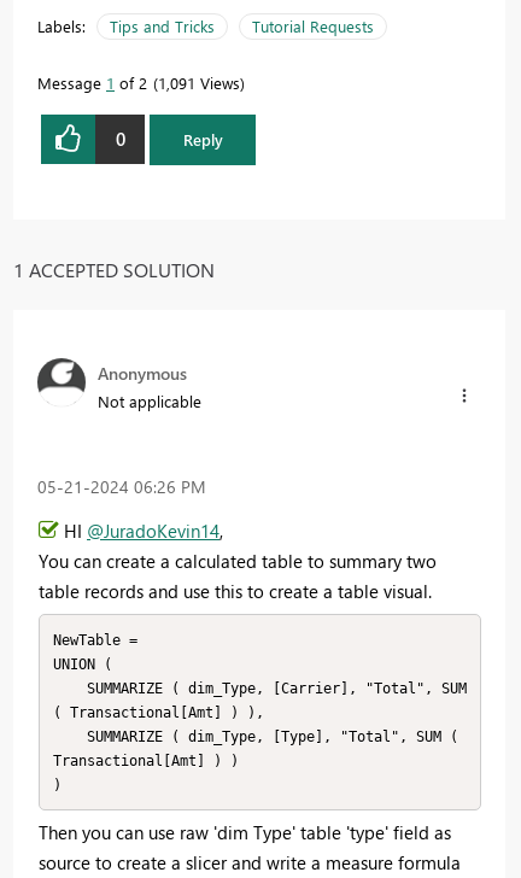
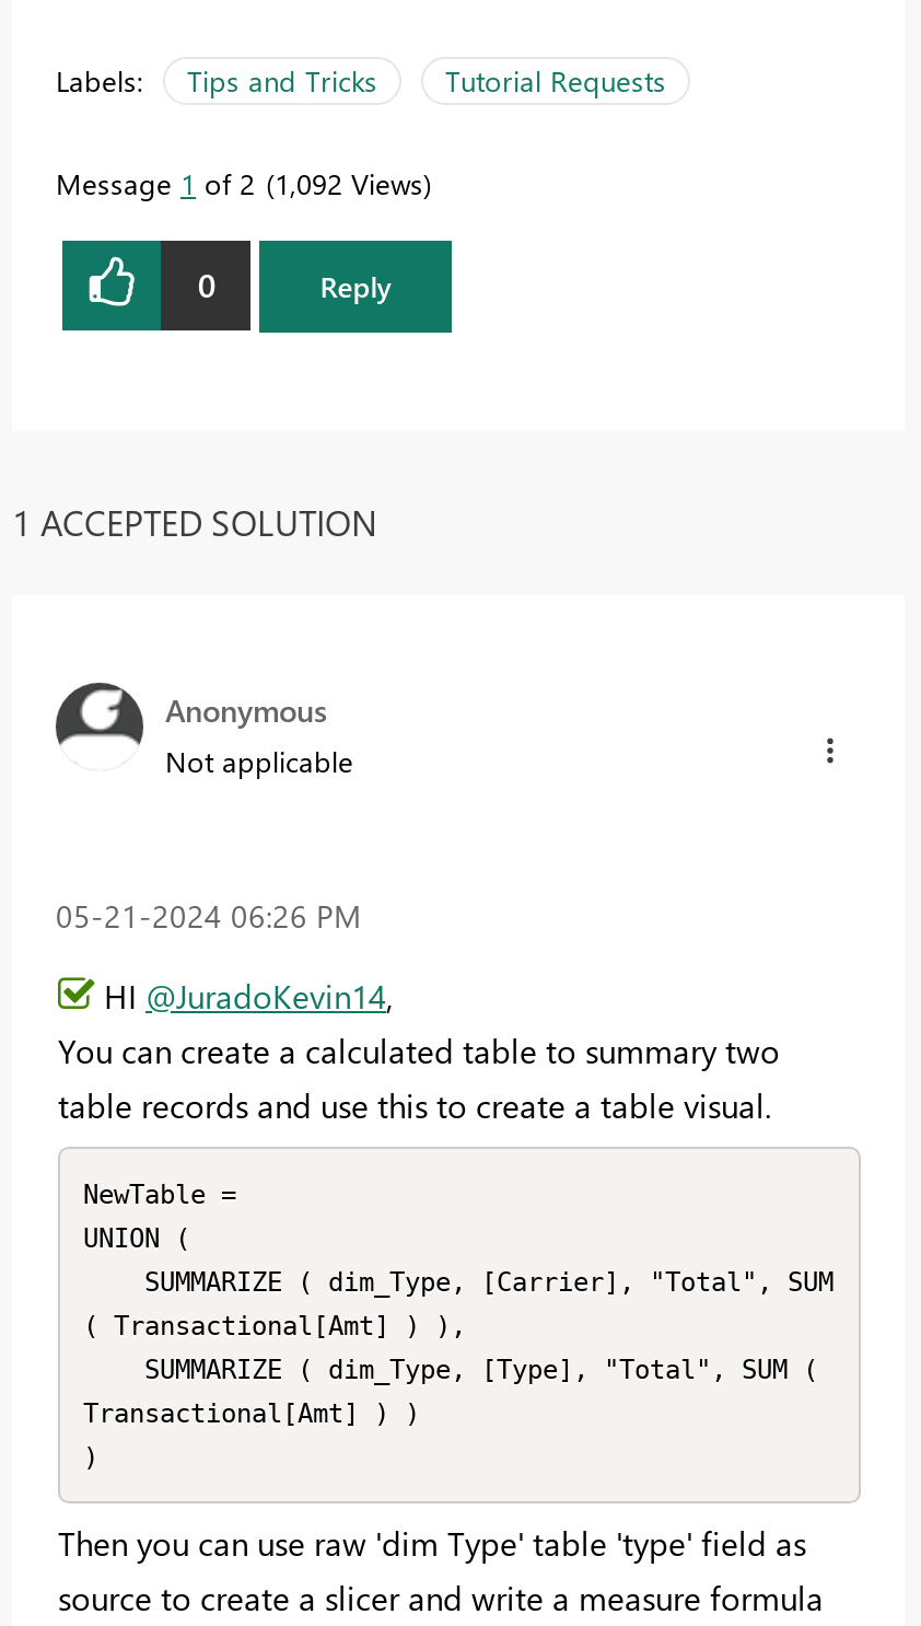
- Message 1 of 2 1,091 Views
+ Message 1 of 2 1,092 Views
